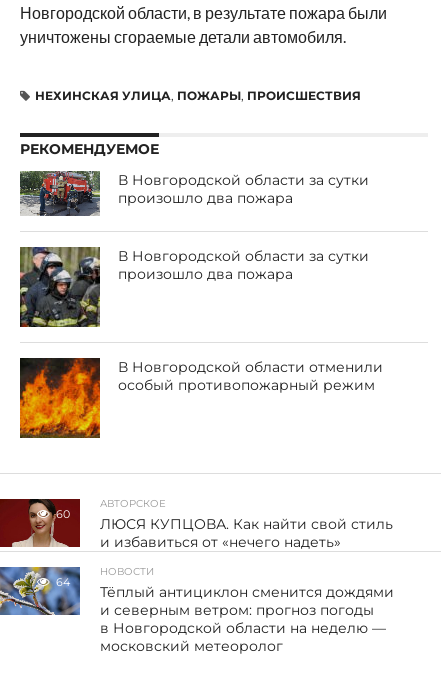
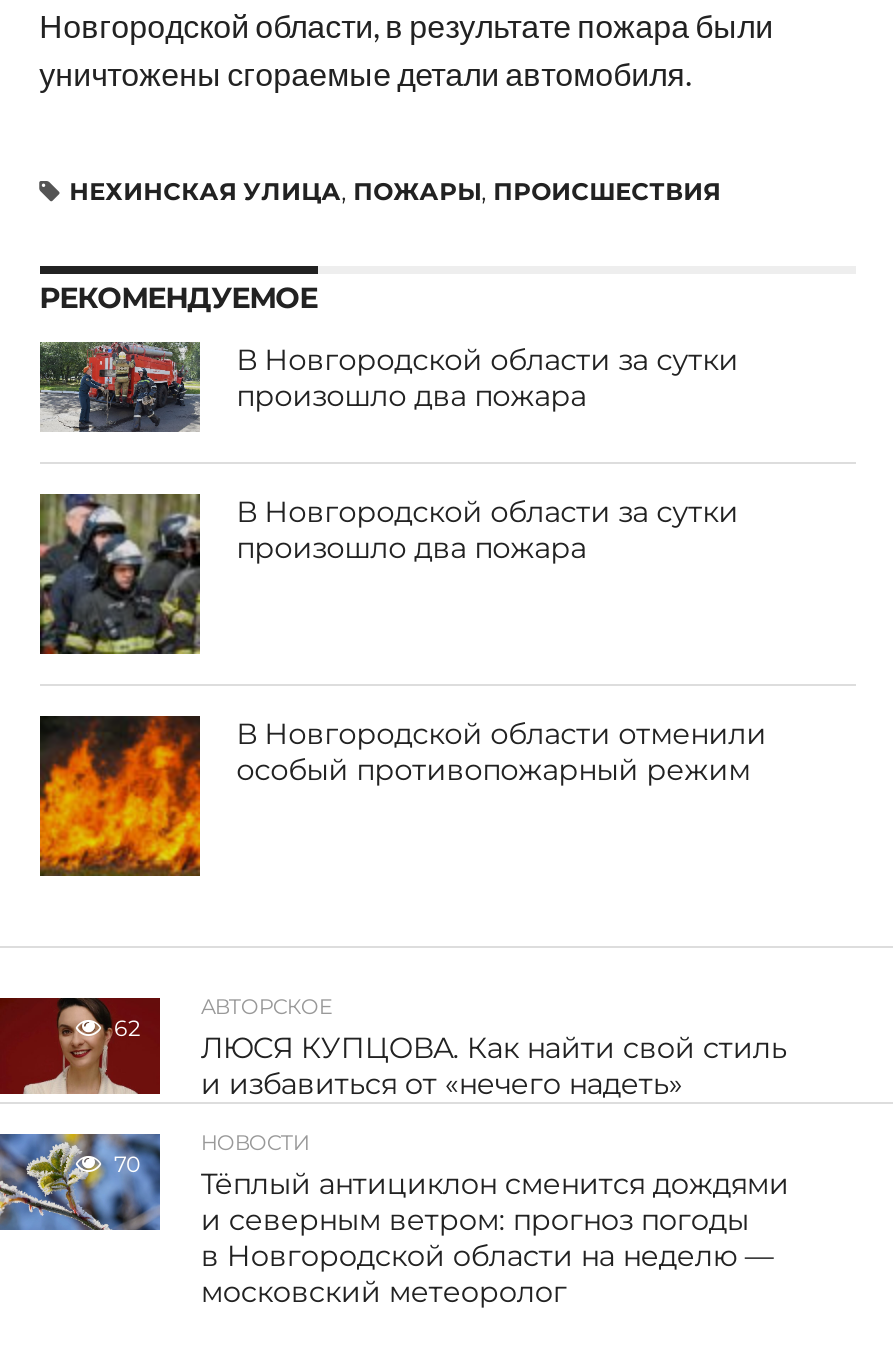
- 60
+ 62

- 64
+ 70
